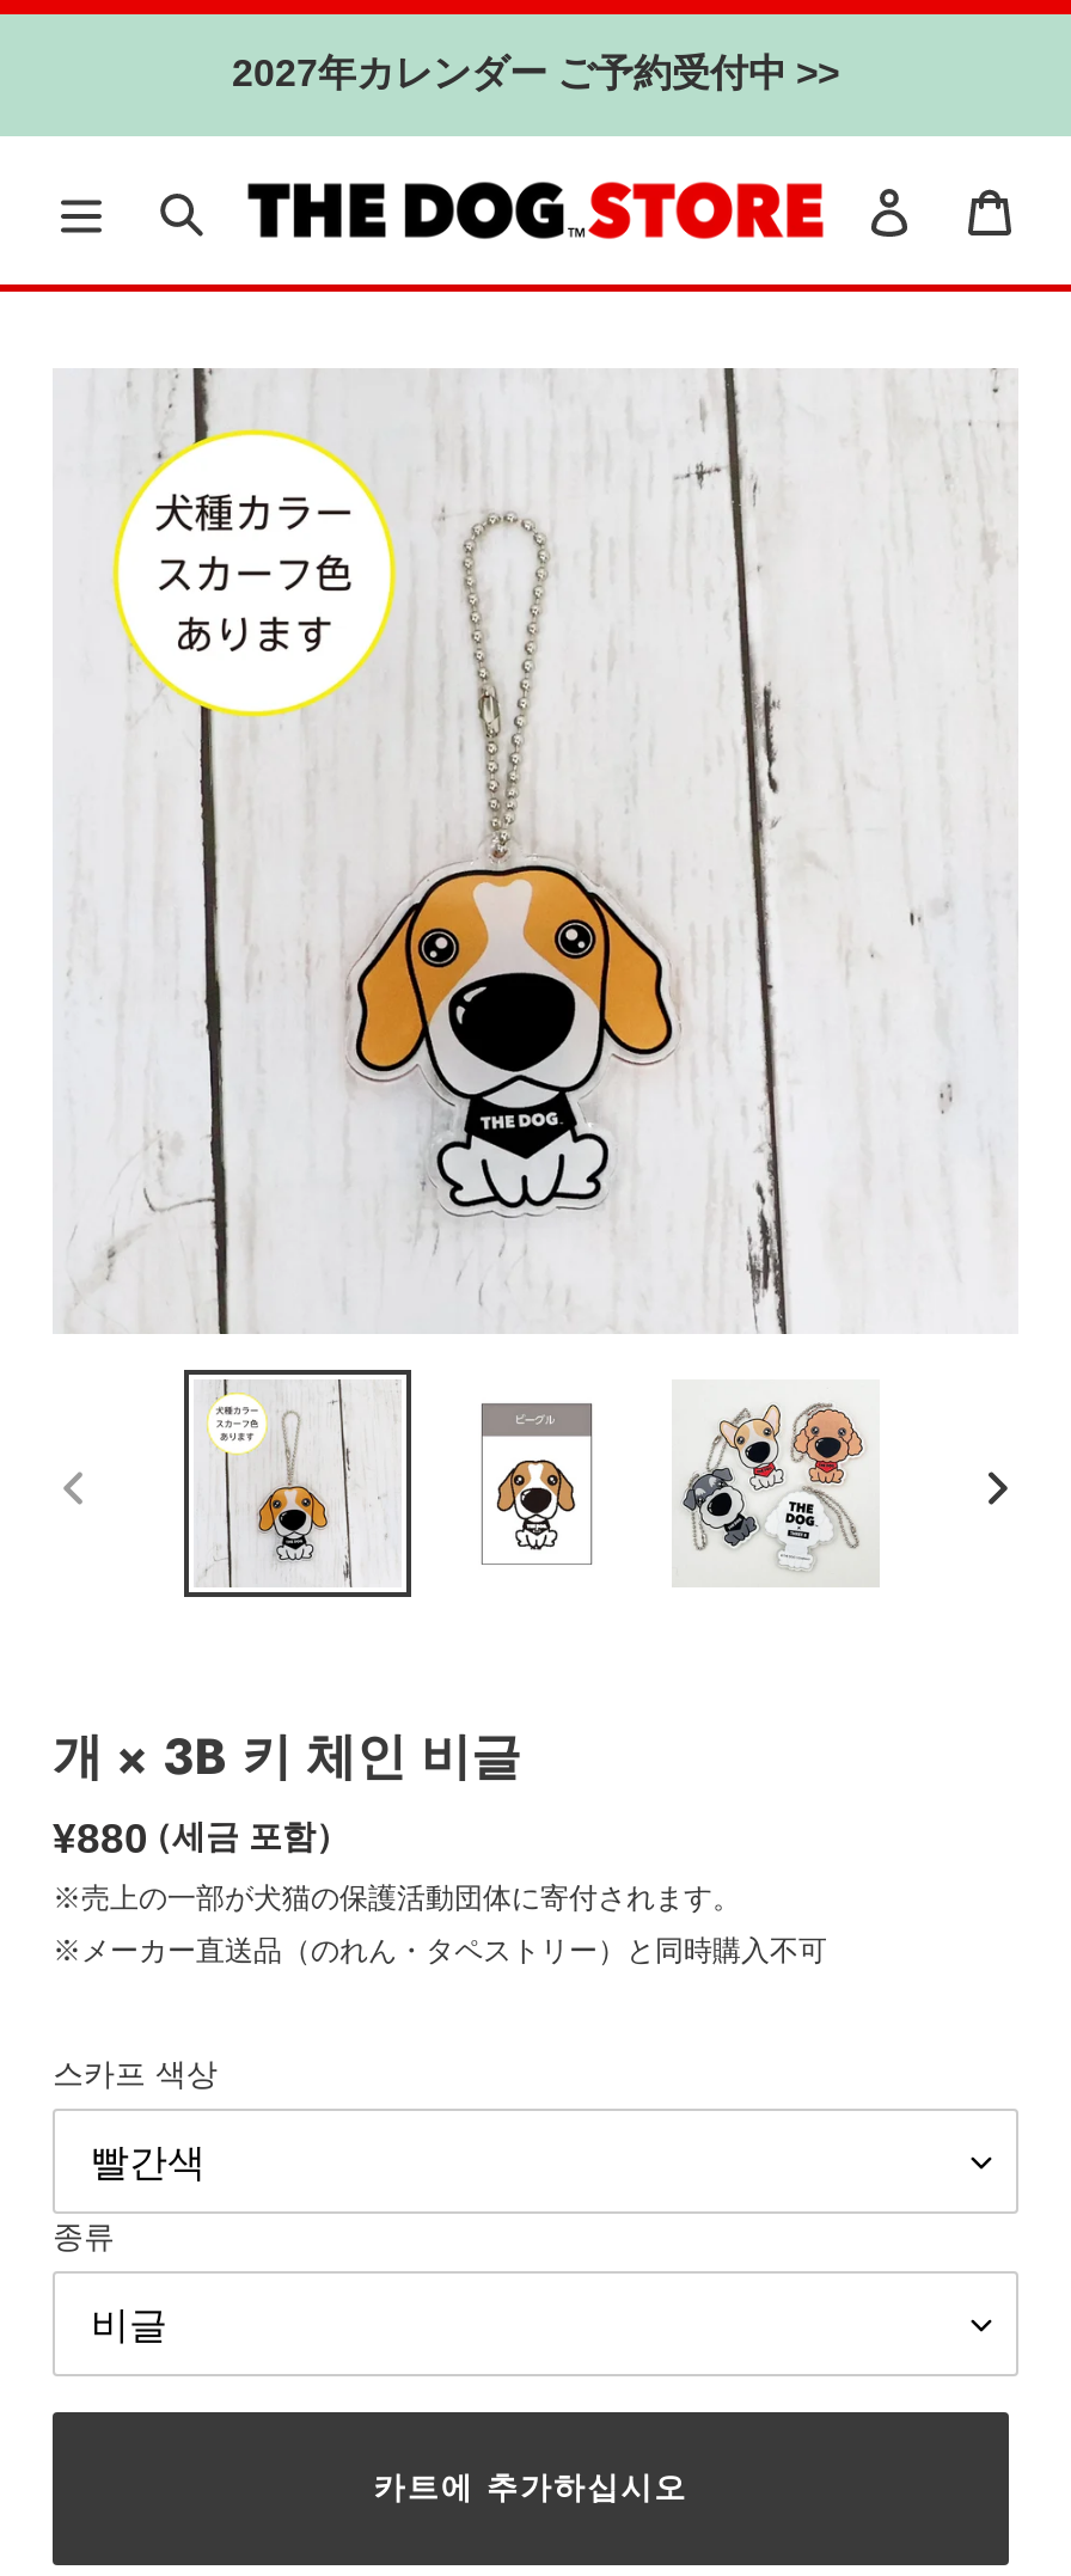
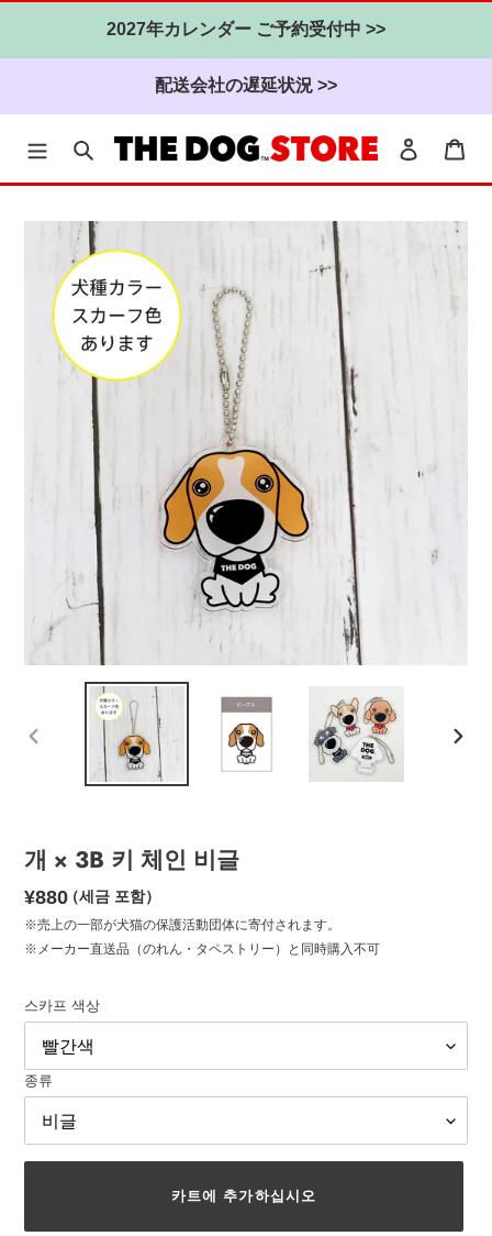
+ 配送会社の遅延状況 >>
